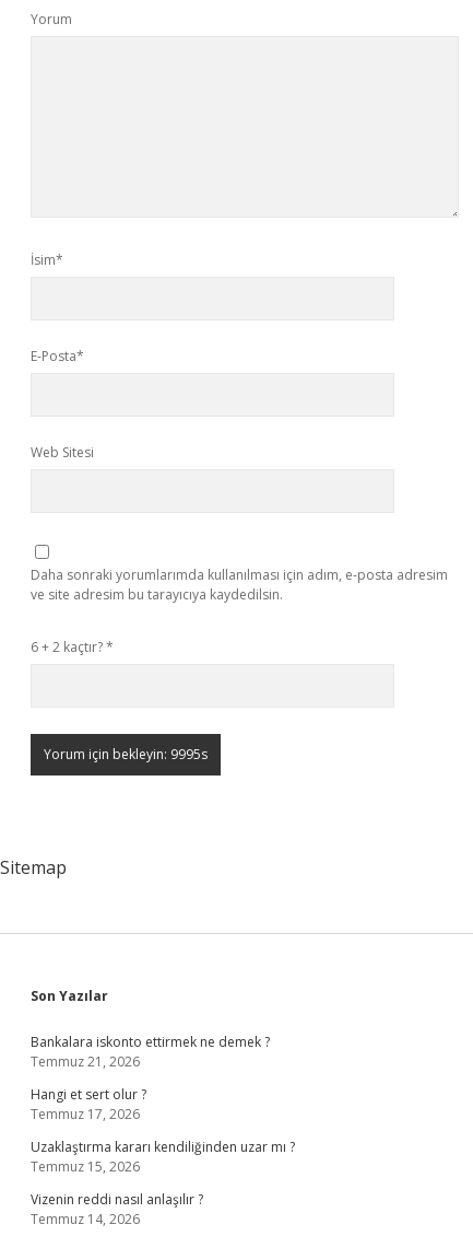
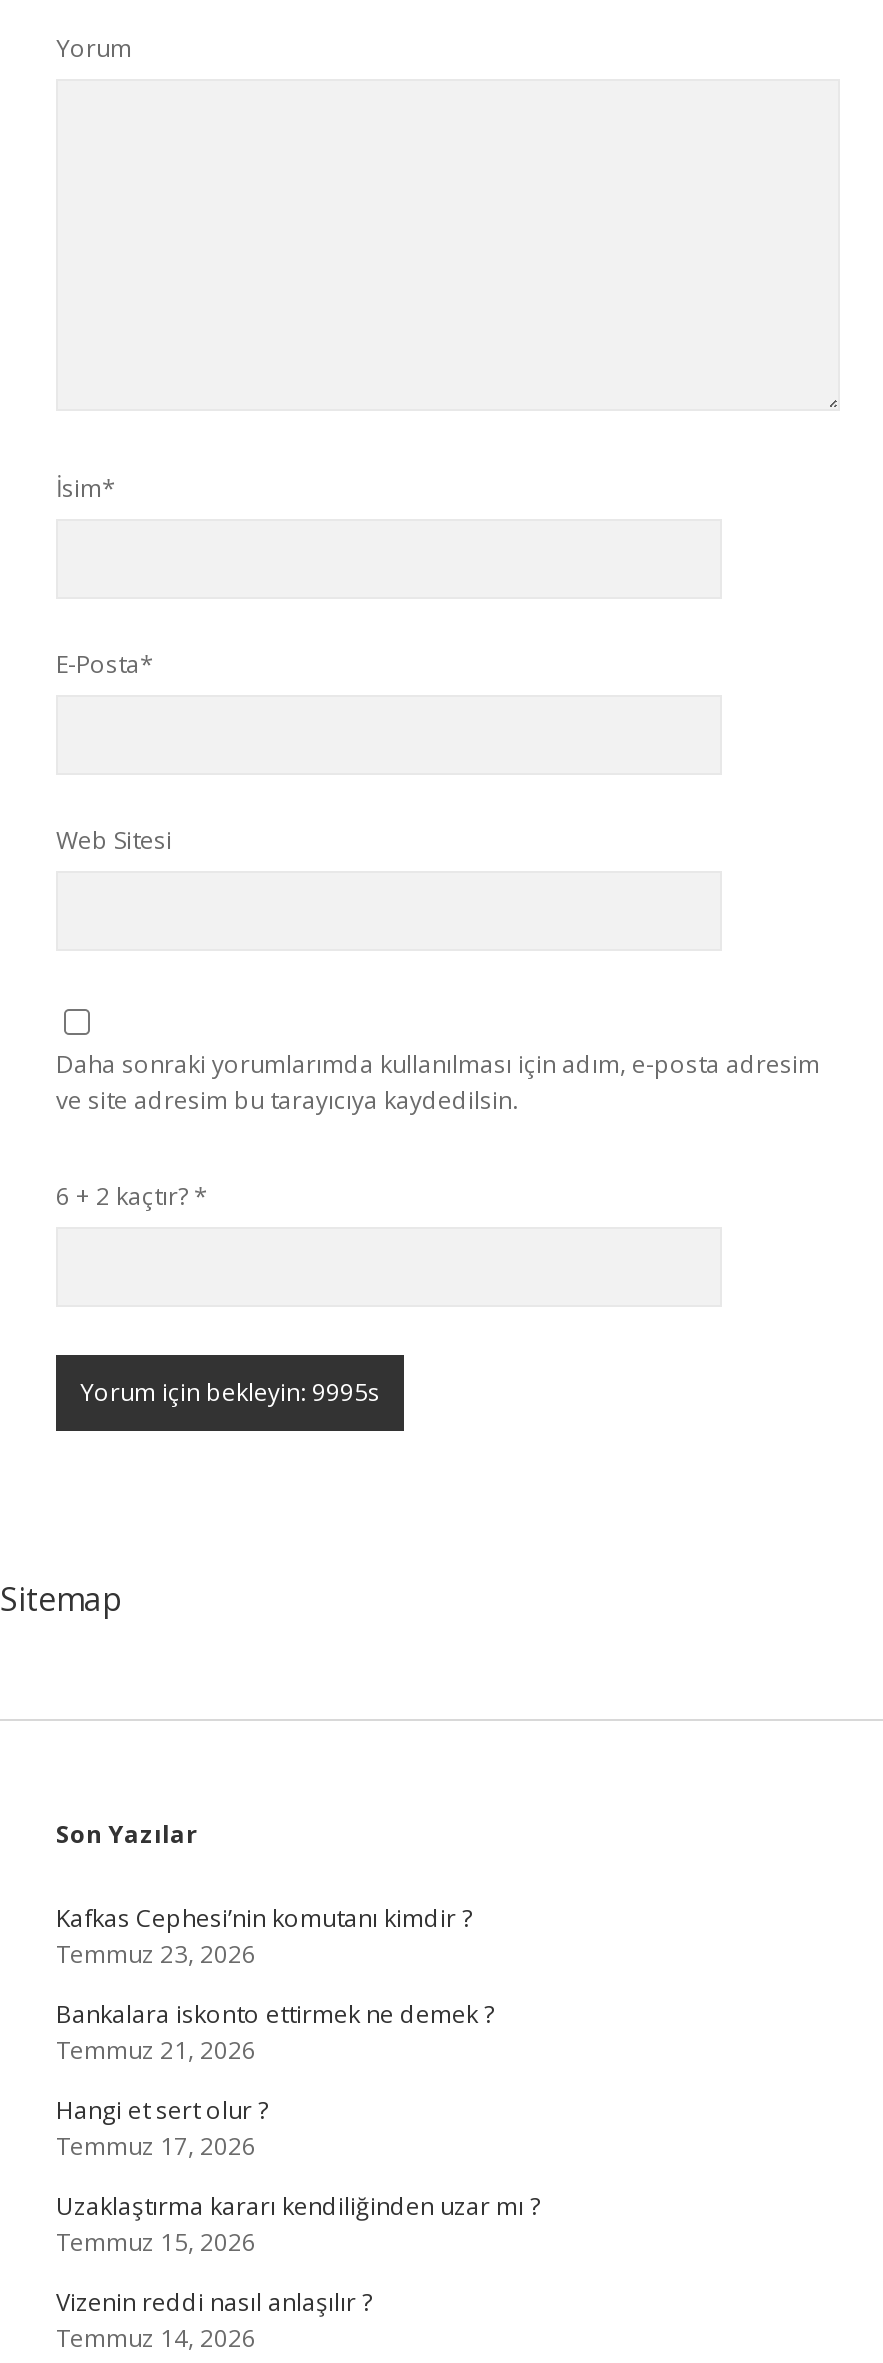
+ Kafkas Cephesi’nin komutanı kimdir ?
+ Temmuz 23, 2026
